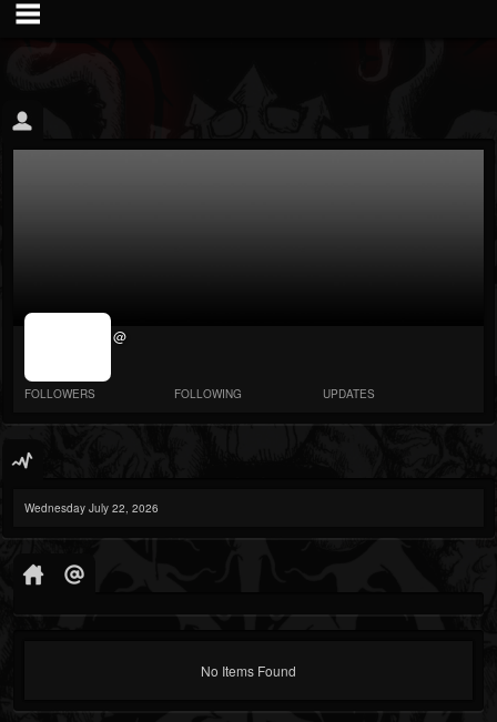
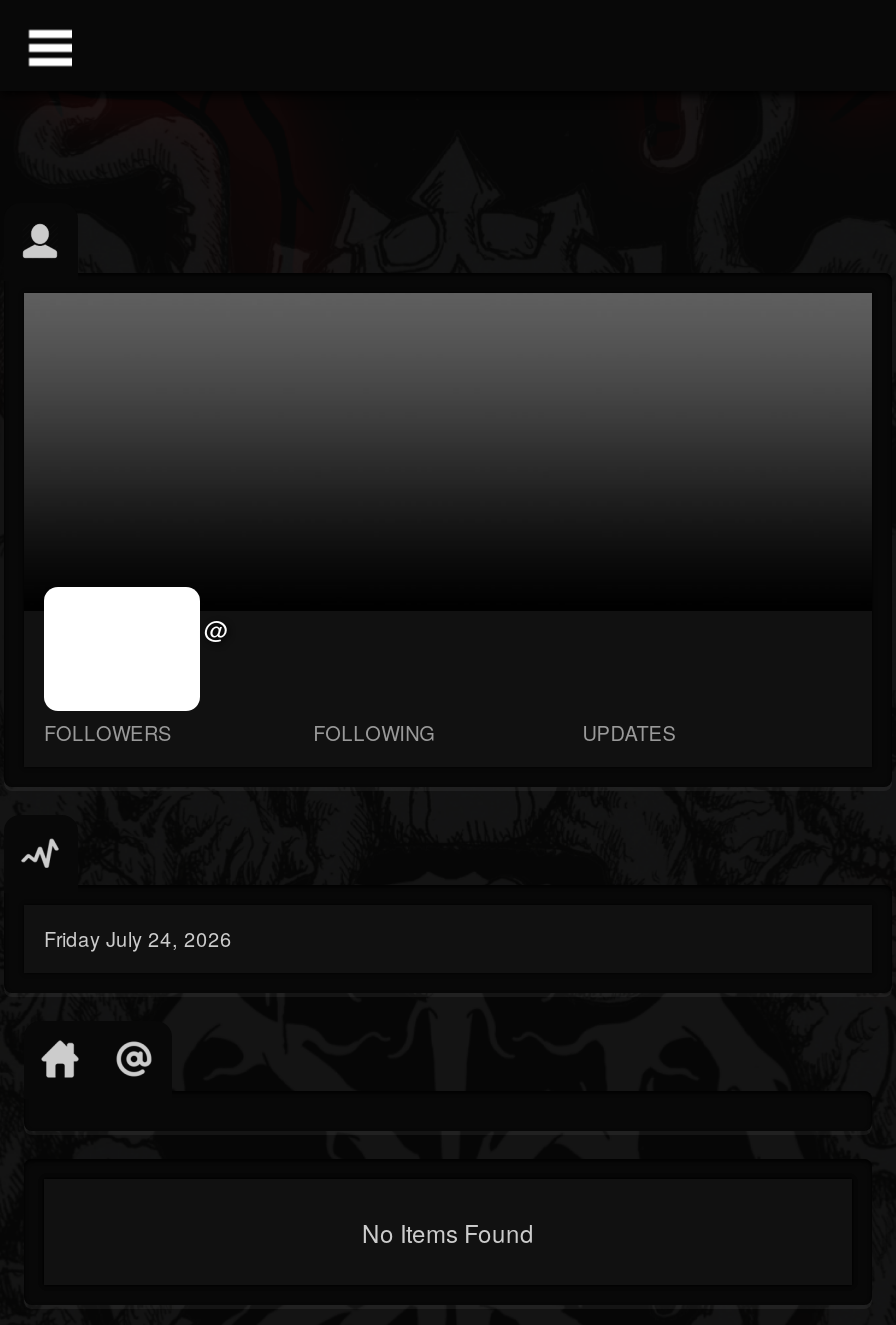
- Wednesday July 22, 2026
+ Friday July 24, 2026
